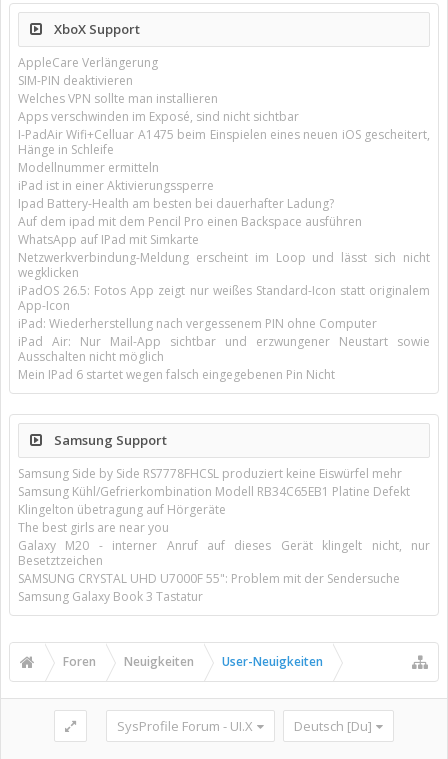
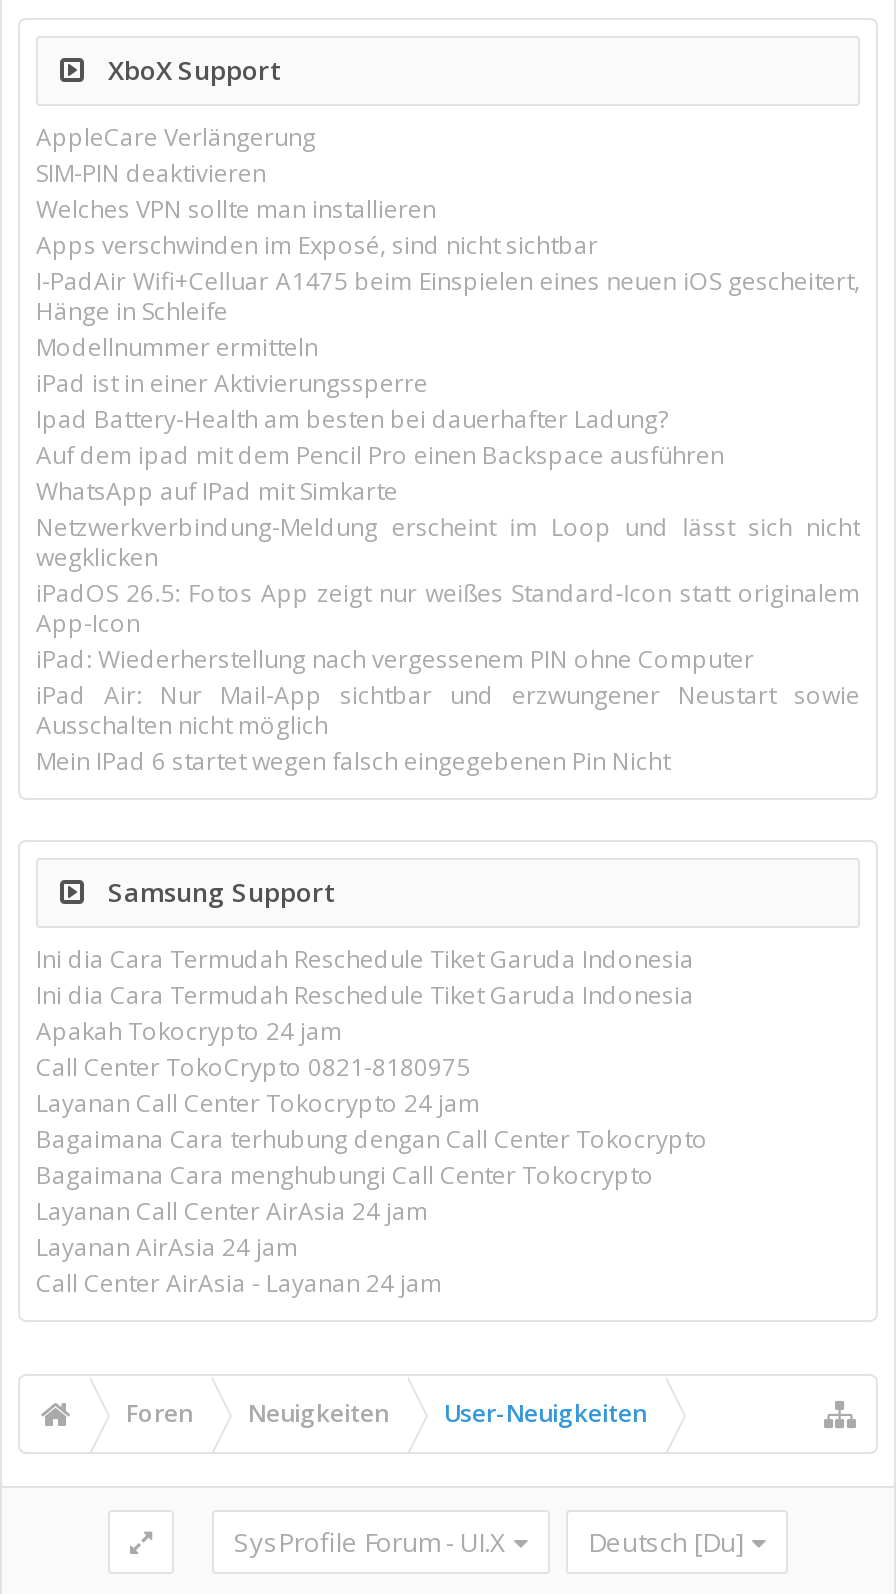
- Samsung Side by Side RS7778FHCSL produziert keine Eiswürfel mehr
- Samsung Kühl/Gefrierkombination Modell RB34C65EB1 Platine Defekt
- Klingelton übetragung auf Hörgeräte
- The best girls are near you
- Galaxy M20 - interner Anruf auf dieses Gerät klingelt nicht, nur
- Besetztzeichen
- SAMSUNG CRYSTAL UHD U7000F 55": Problem mit der Sendersuche
- Samsung Galaxy Book 3 Tastatur
+ Ini dia Cara Termudah Reschedule Tiket Garuda Indonesia
+ Ini dia Cara Termudah Reschedule Tiket Garuda Indonesia
+ Apakah Tokocrypto 24 jam
+ Call Center TokoCrypto 0821-8180975
+ Layanan Call Center Tokocrypto 24 jam
+ Bagaimana Cara terhubung dengan Call Center Tokocrypto
+ Bagaimana Cara menghubungi Call Center Tokocrypto
+ Layanan Call Center AirAsia 24 jam
+ Layanan AirAsia 24 jam
+ Call Center AirAsia - Layanan 24 jam
